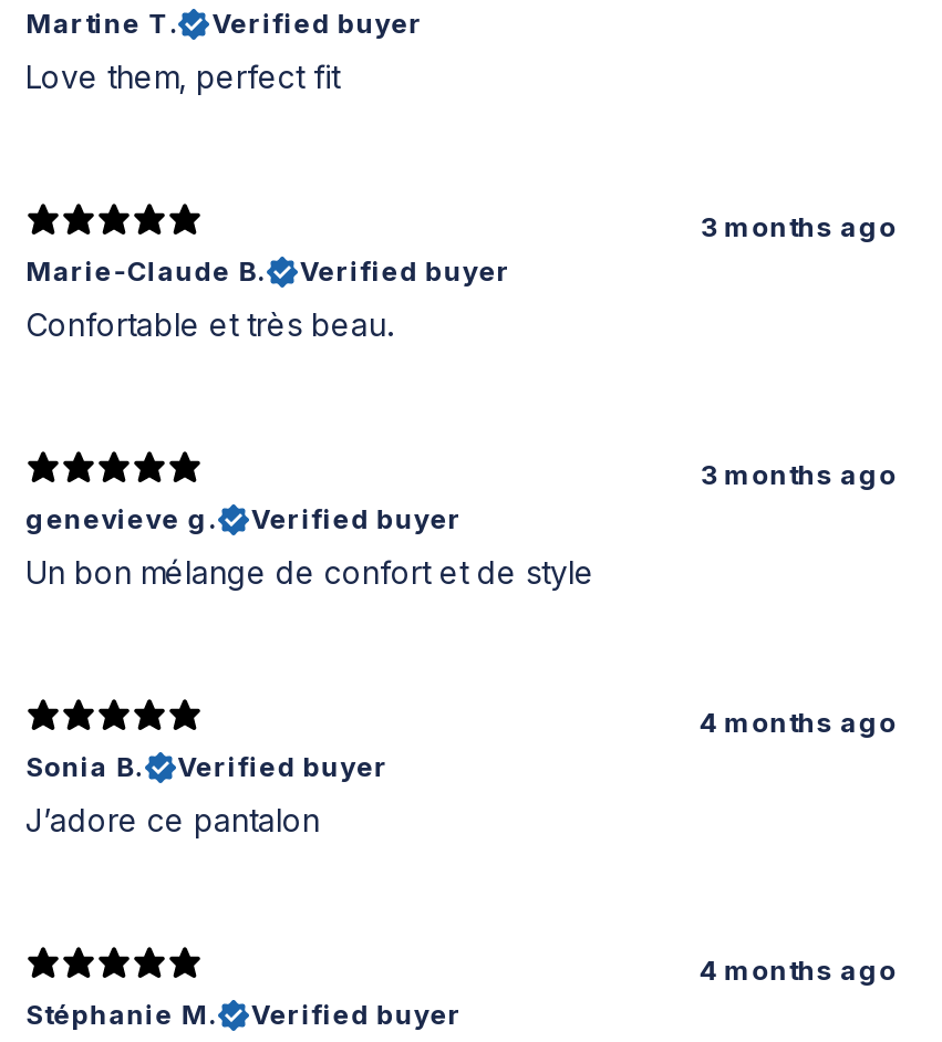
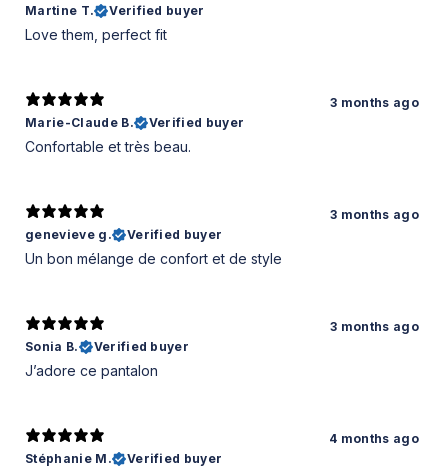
- 4 months ago
+ 3 months ago
